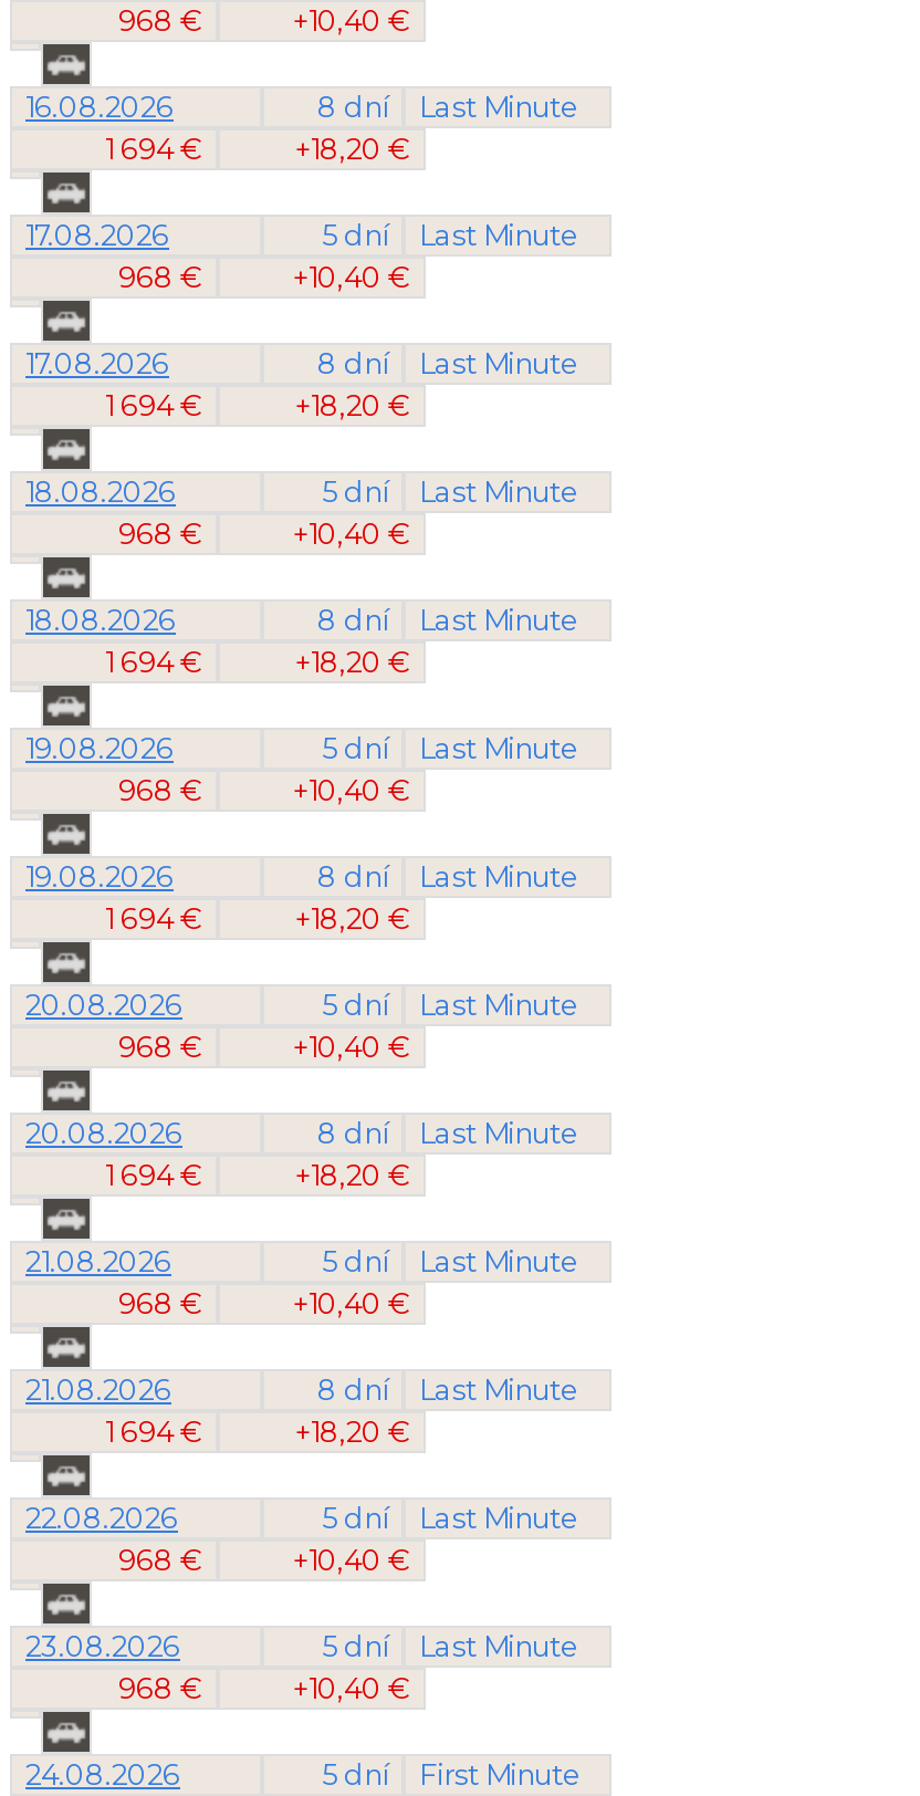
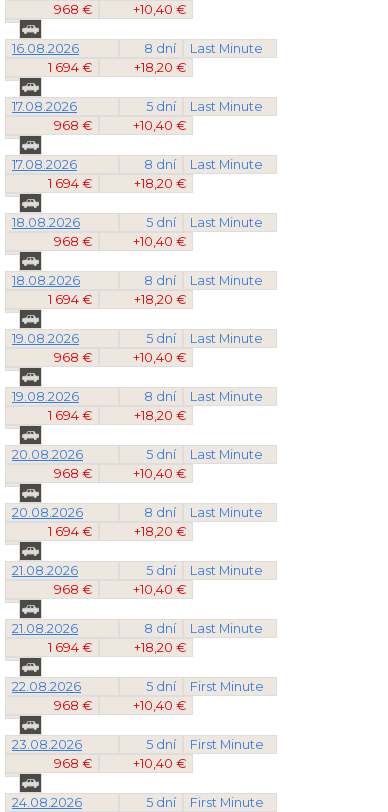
- Last Minute
+ First Minute

- Last Minute
+ First Minute
